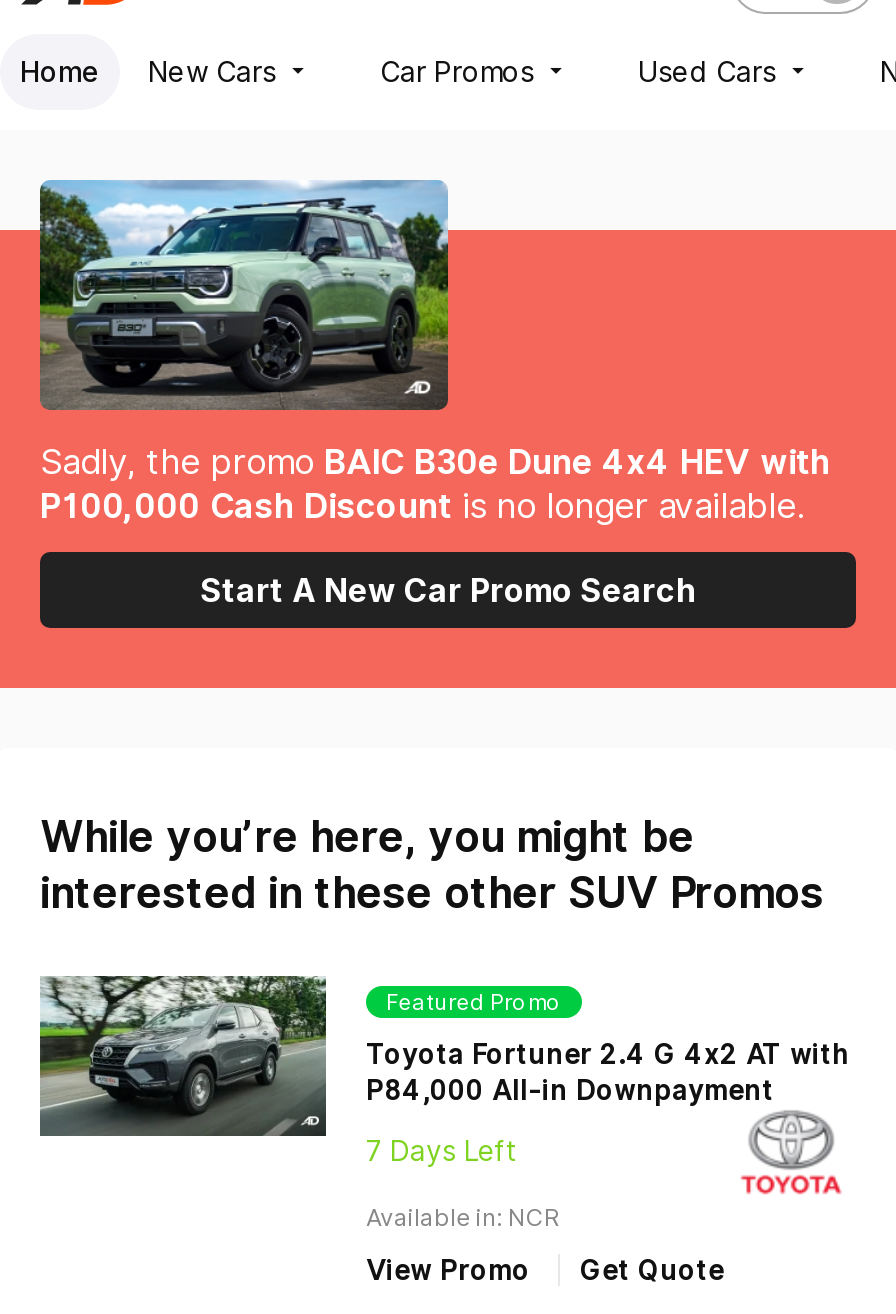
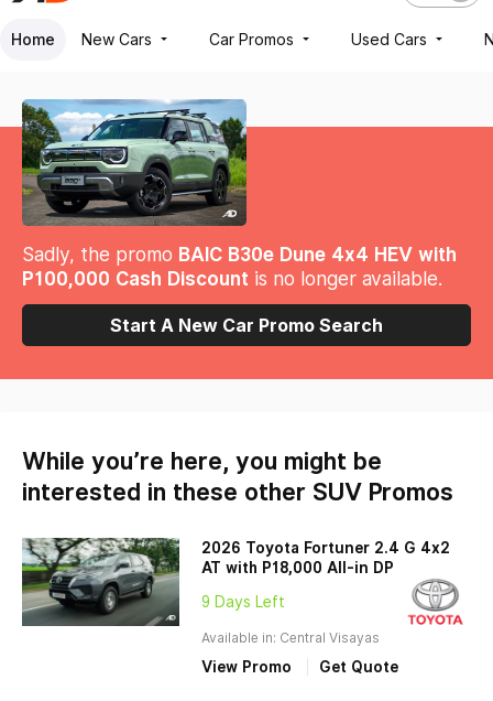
- Featured Promo
- Toyota Fortuner 2.4 G 4x2 AT with
- P84,000 All-in Downpayment
- 7 Days Left
- Available in: NCR
+ 2026 Toyota Fortuner 2.4 G 4x2
+ AT with P18,000 All-in DP
+ 9 Days Left
+ Available in: Central Visayas
